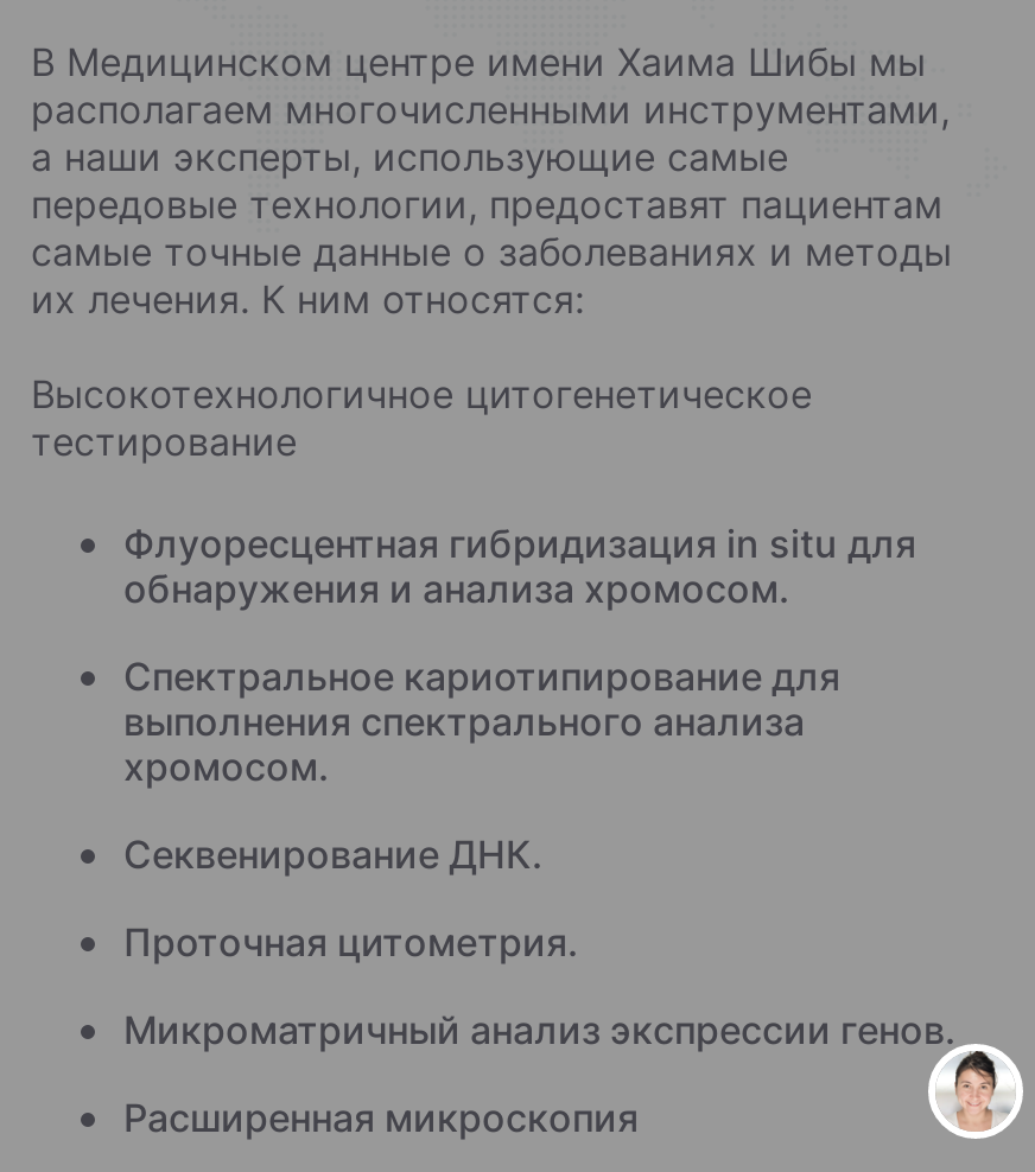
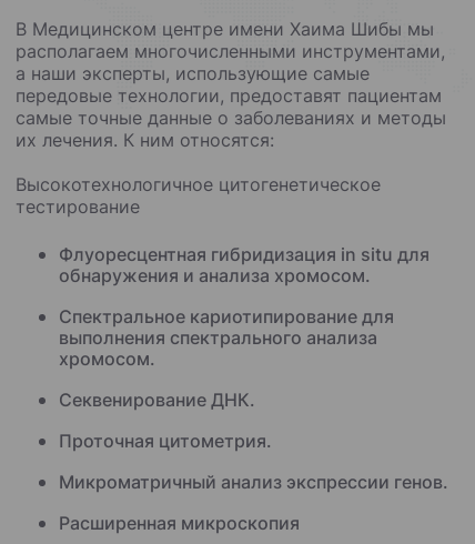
- [image]
